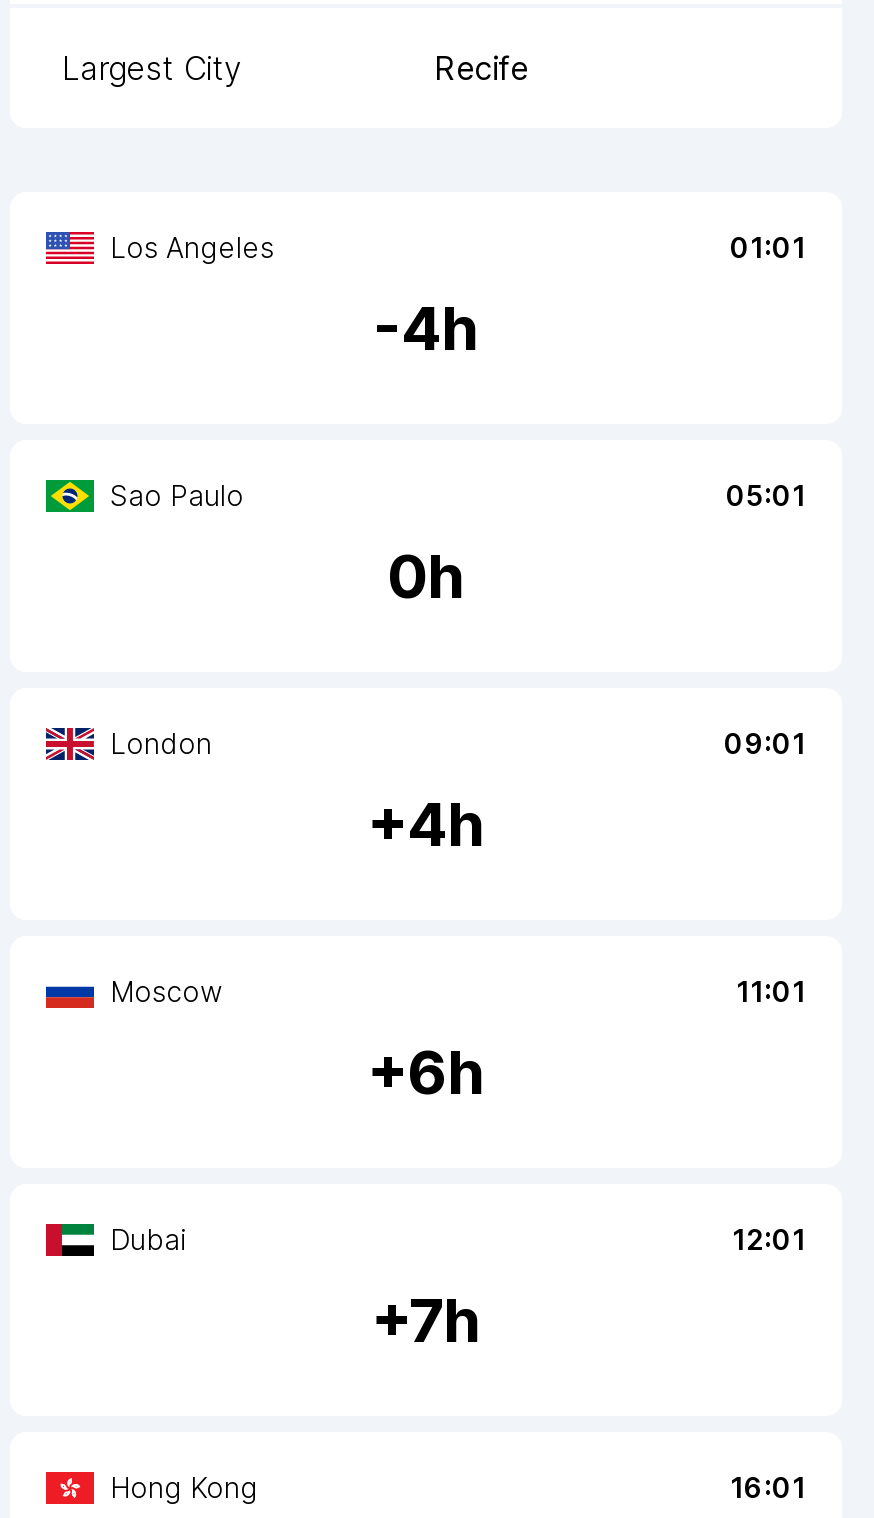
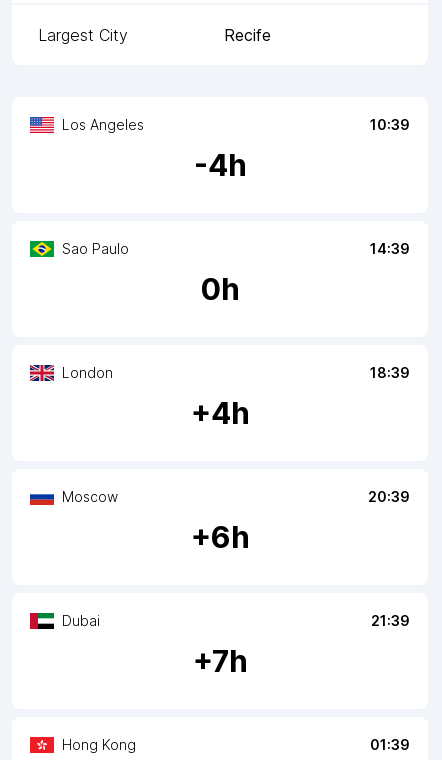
- 01:01
+ 10:39

- 05:01
+ 14:39

- 09:01
+ 18:39

- 11:01
+ 20:39

- 12:01
+ 21:39

- 16:01
+ 01:39
